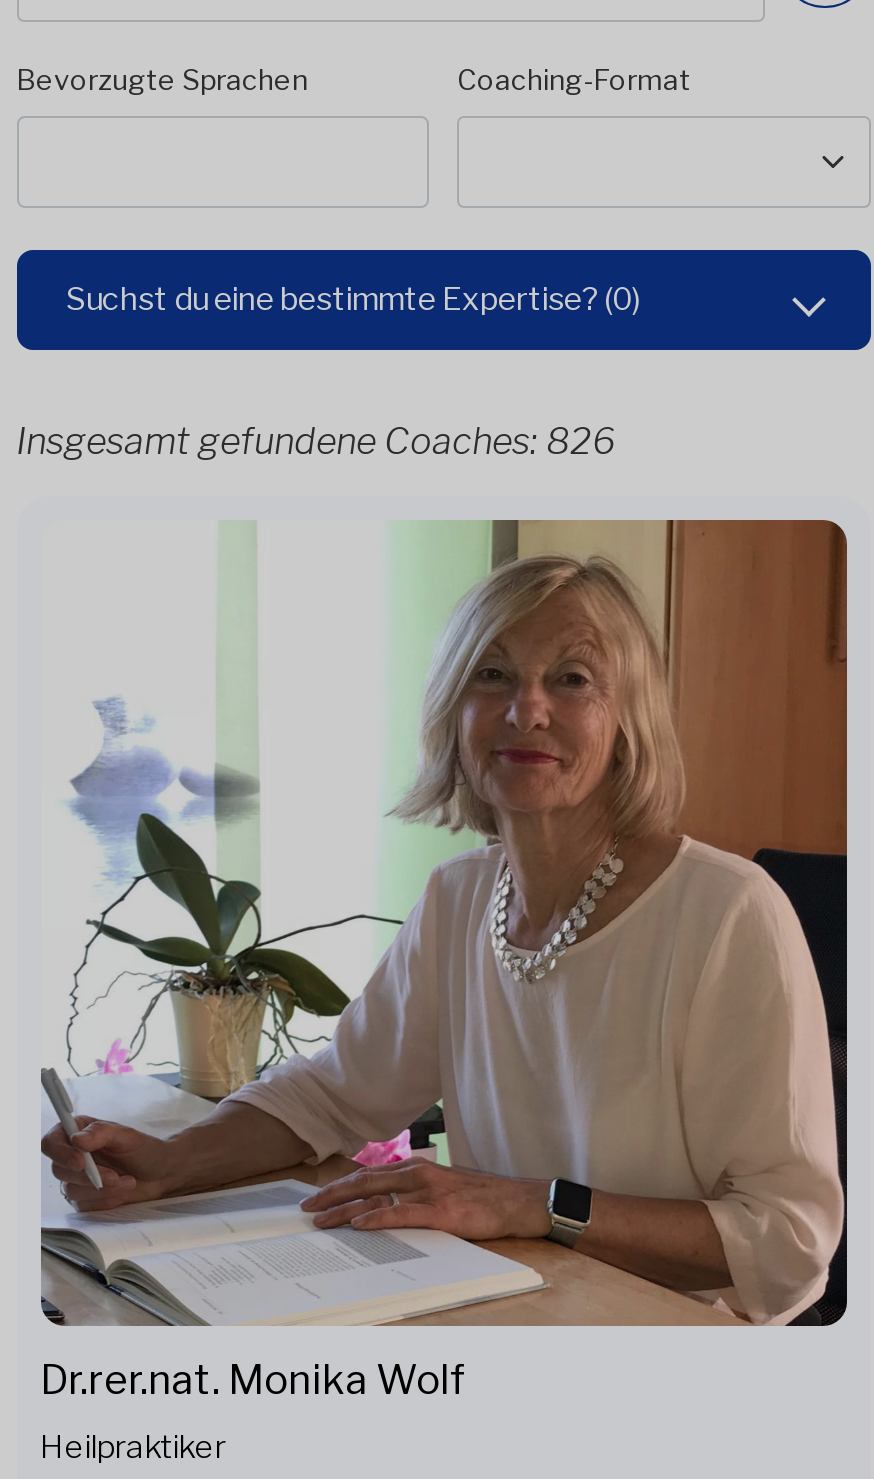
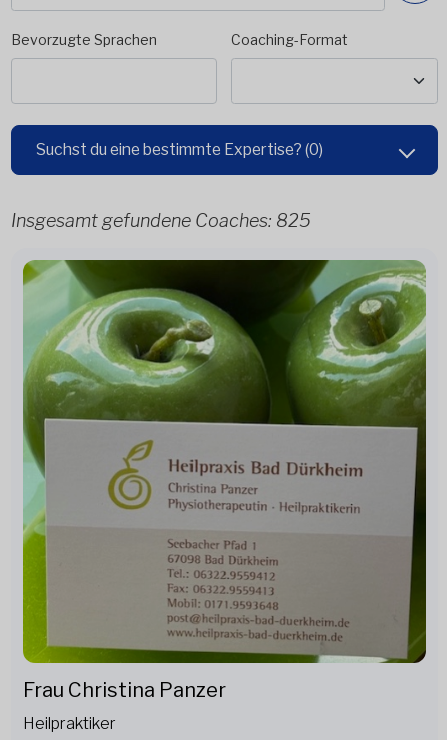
- Insgesamt gefundene Coaches: 826
+ Insgesamt gefundene Coaches: 825

- [image]
- Dr.rer.nat. Monika Wolf
+ [image]
+ Frau Christina Panzer
